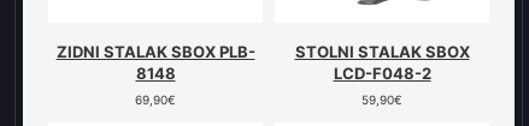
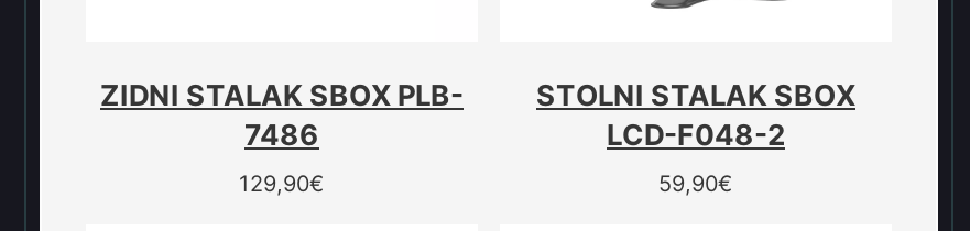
- 8148
+ 7486

- 69,90€
+ 129,90€
